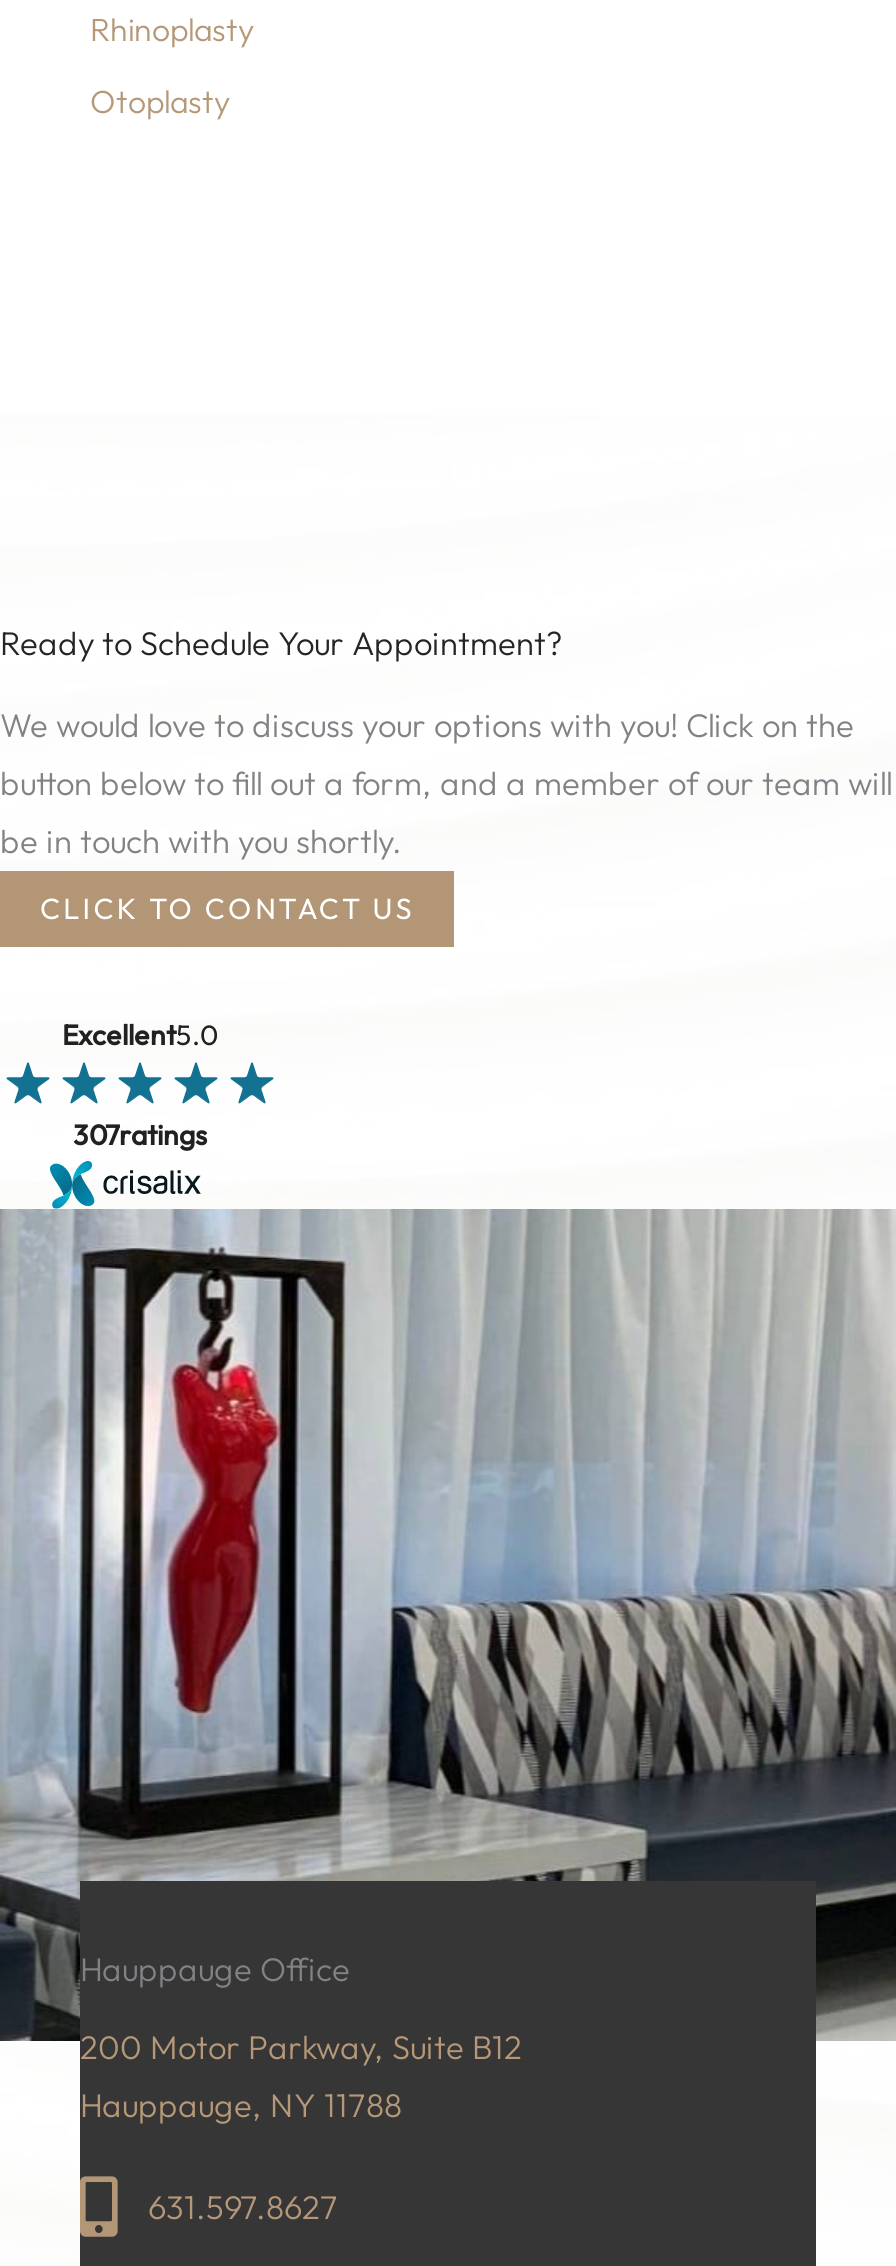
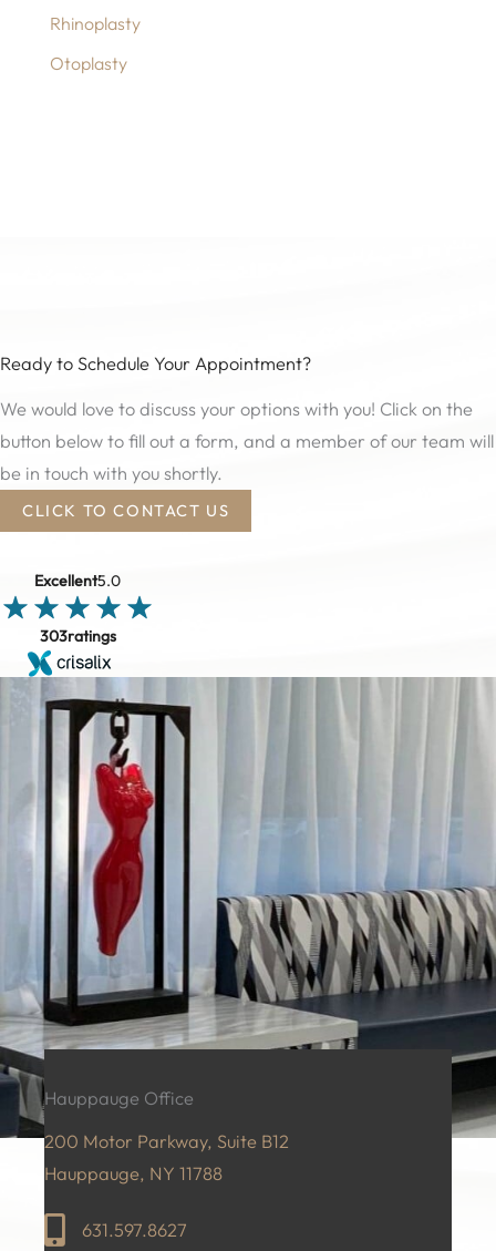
- 307ratings
+ 303ratings
